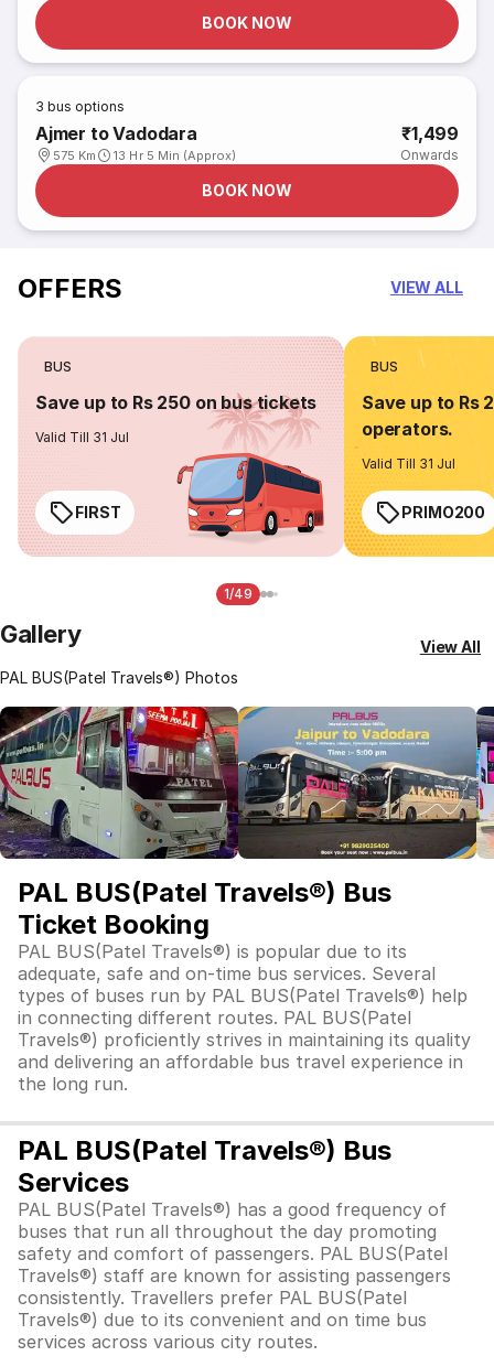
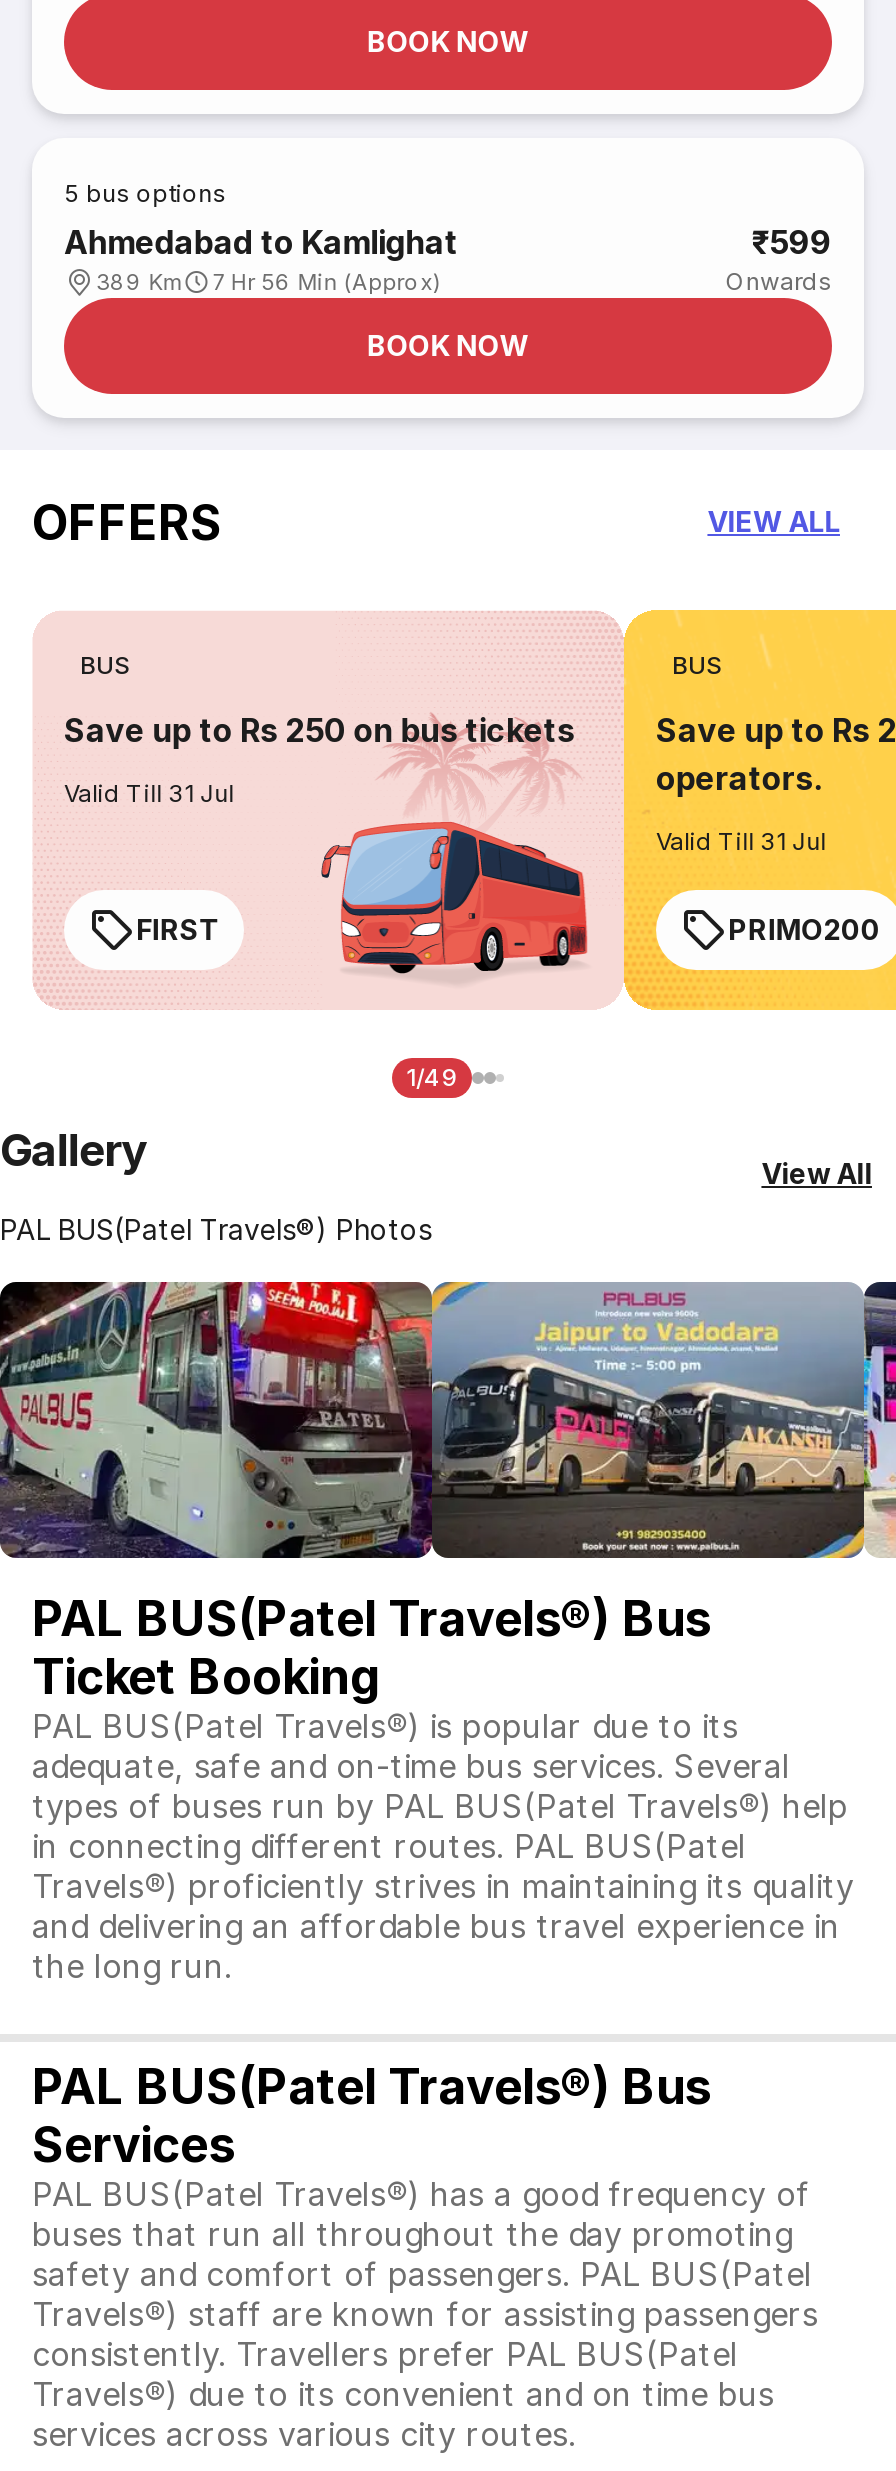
- 3 bus options
+ 5 bus options

- Ajmer to Vadodara
+ Ahmedabad to Kamlighat

- ₹1,499
+ ₹599

- 575 Km
+ 389 Km

- 13 Hr 5 Min (Approx)
+ 7 Hr 56 Min (Approx)
